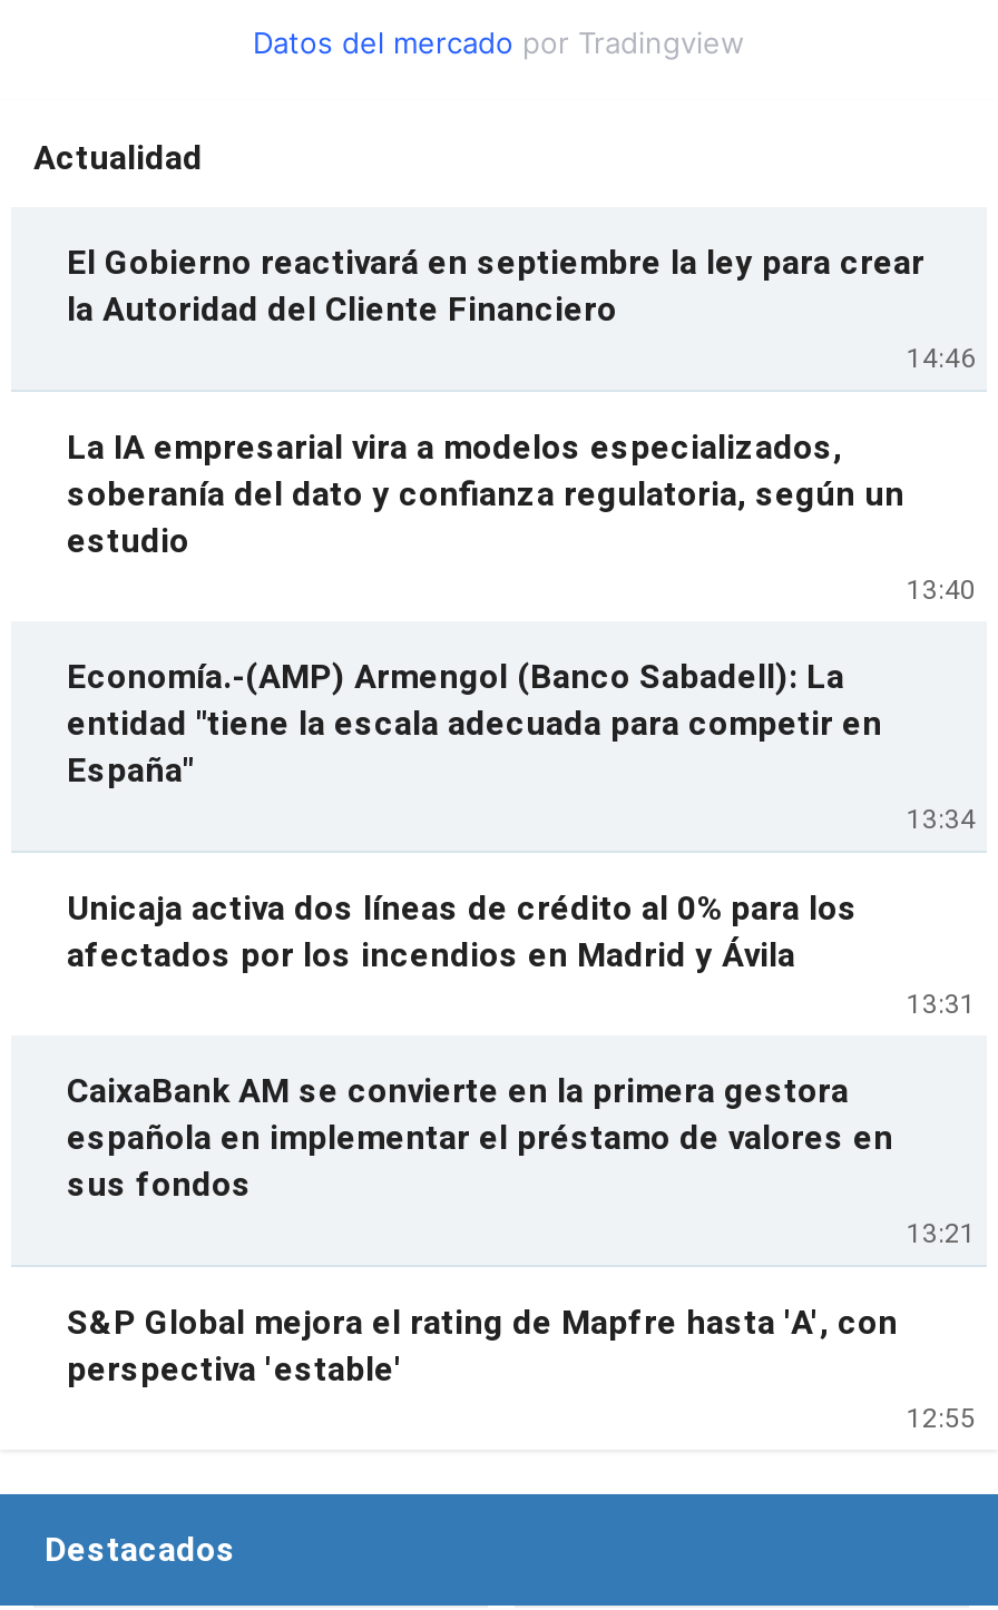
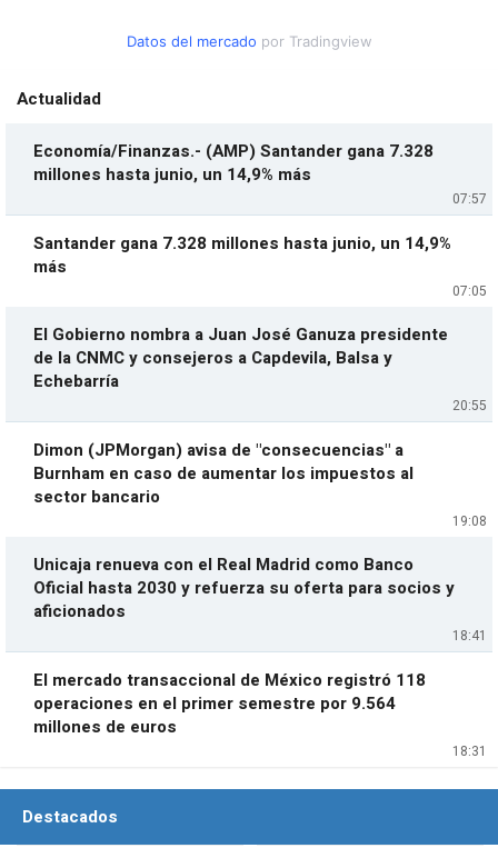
- El Gobierno reactivará en septiembre la ley para crear
- la Autoridad del Cliente Financiero
+ Economía/Finanzas.- (AMP) Santander gana 7.328
+ millones hasta junio, un 14,9% más

- 14:46
+ 07:57

- La IA empresarial vira a modelos especializados,
- soberanía del dato y confianza regulatoria, según un
- estudio
+ Santander gana 7.328 millones hasta junio, un 14,9%
+ más

- 13:40
+ 07:05

- Economía.-(AMP) Armengol (Banco Sabadell): La
- entidad "tiene la escala adecuada para competir en
- España"
+ El Gobierno nombra a Juan José Ganuza presidente
+ de la CNMC y consejeros a Capdevila, Balsa y
+ Echebarría

- 13:34
+ 20:55

- Unicaja activa dos líneas de crédito al 0% para los
- afectados por los incendios en Madrid y Ávila
+ Dimon (JPMorgan) avisa de "consecuencias" a
+ Burnham en caso de aumentar los impuestos al
+ sector bancario

- 13:31
+ 19:08

- CaixaBank AM se convierte en la primera gestora
- española en implementar el préstamo de valores en
- sus fondos
+ Unicaja renueva con el Real Madrid como Banco
+ Oficial hasta 2030 y refuerza su oferta para socios y
+ aficionados

- 13:21
+ 18:41

- S&P Global mejora el rating de Mapfre hasta 'A', con
- perspectiva 'estable'
+ El mercado transaccional de México registró 118
+ operaciones en el primer semestre por 9.564
+ millones de euros

- 12:55
+ 18:31
